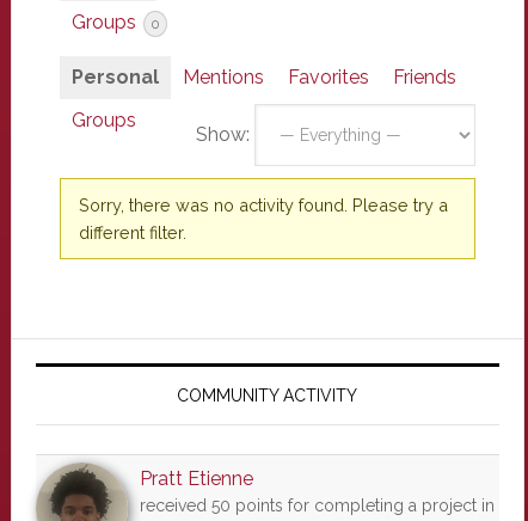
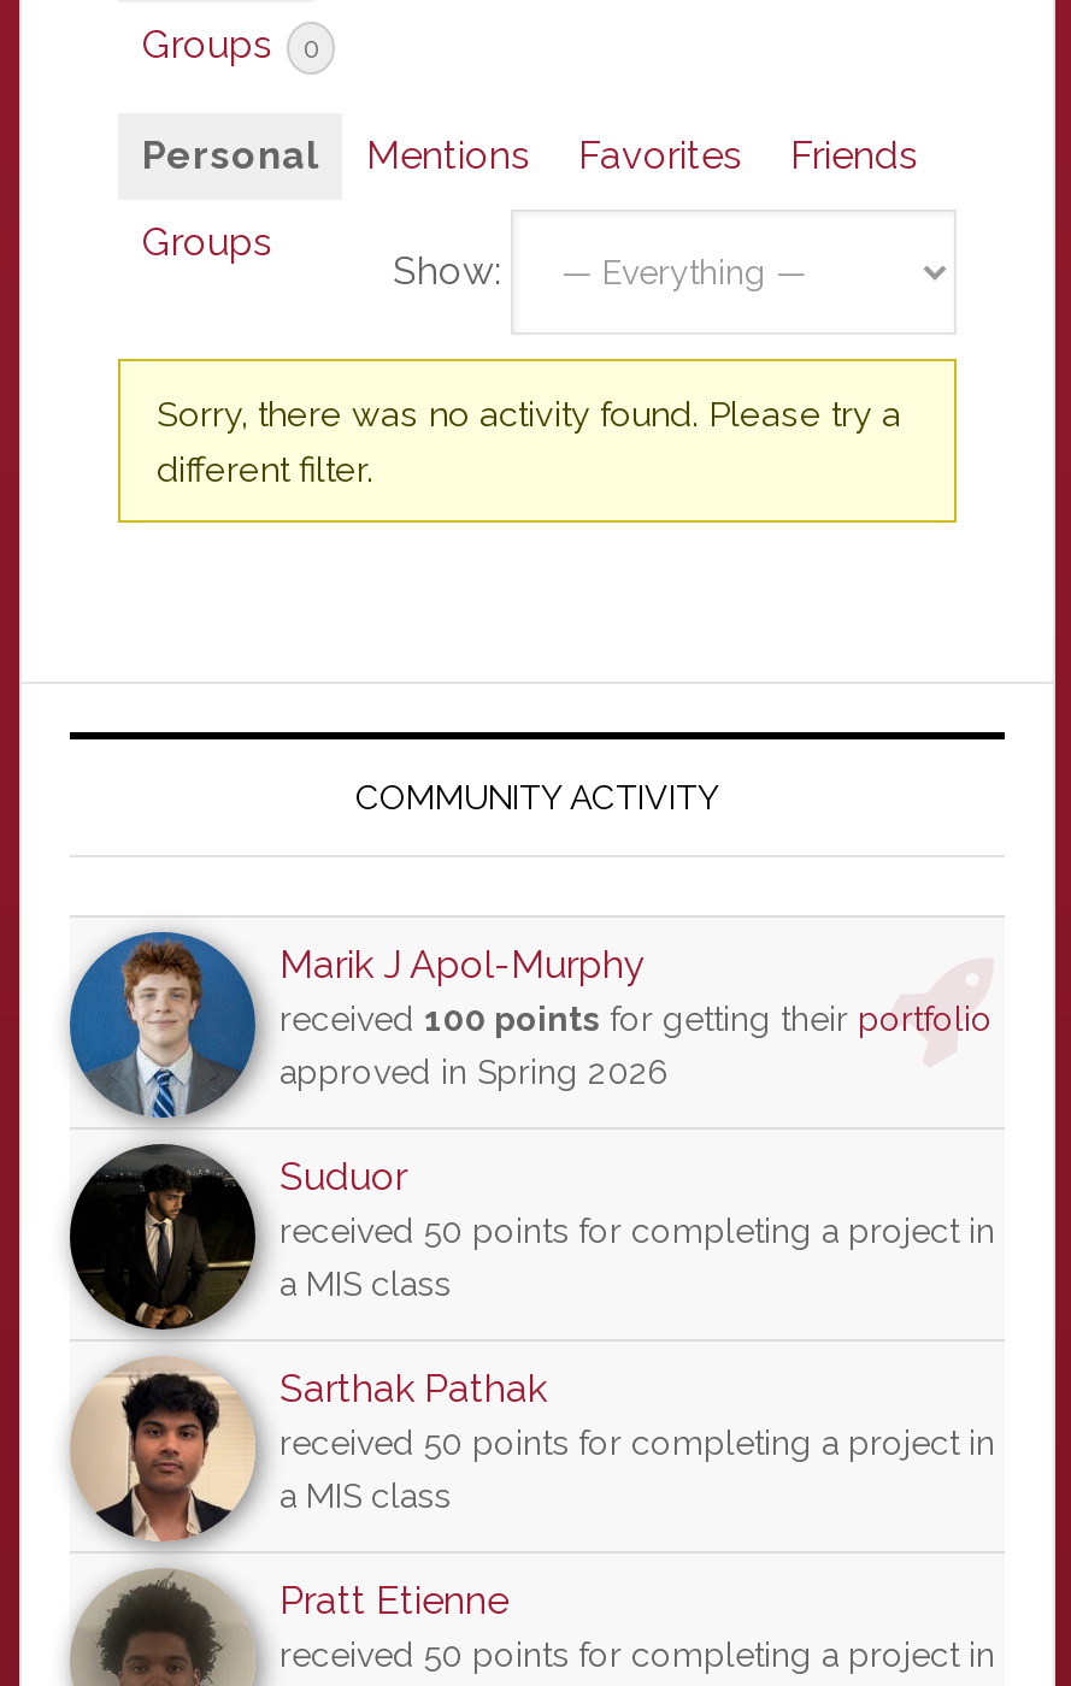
+ [image]
+ Marik J Apol-Murphy
+ received 100 points for getting their portfolio
+ approved in Spring 2026
+ Suduor
+ received 50 points for completing a project in
+ a MIS class
+ Sarthak Pathak
+ received 50 points for completing a project in
+ a MIS class
